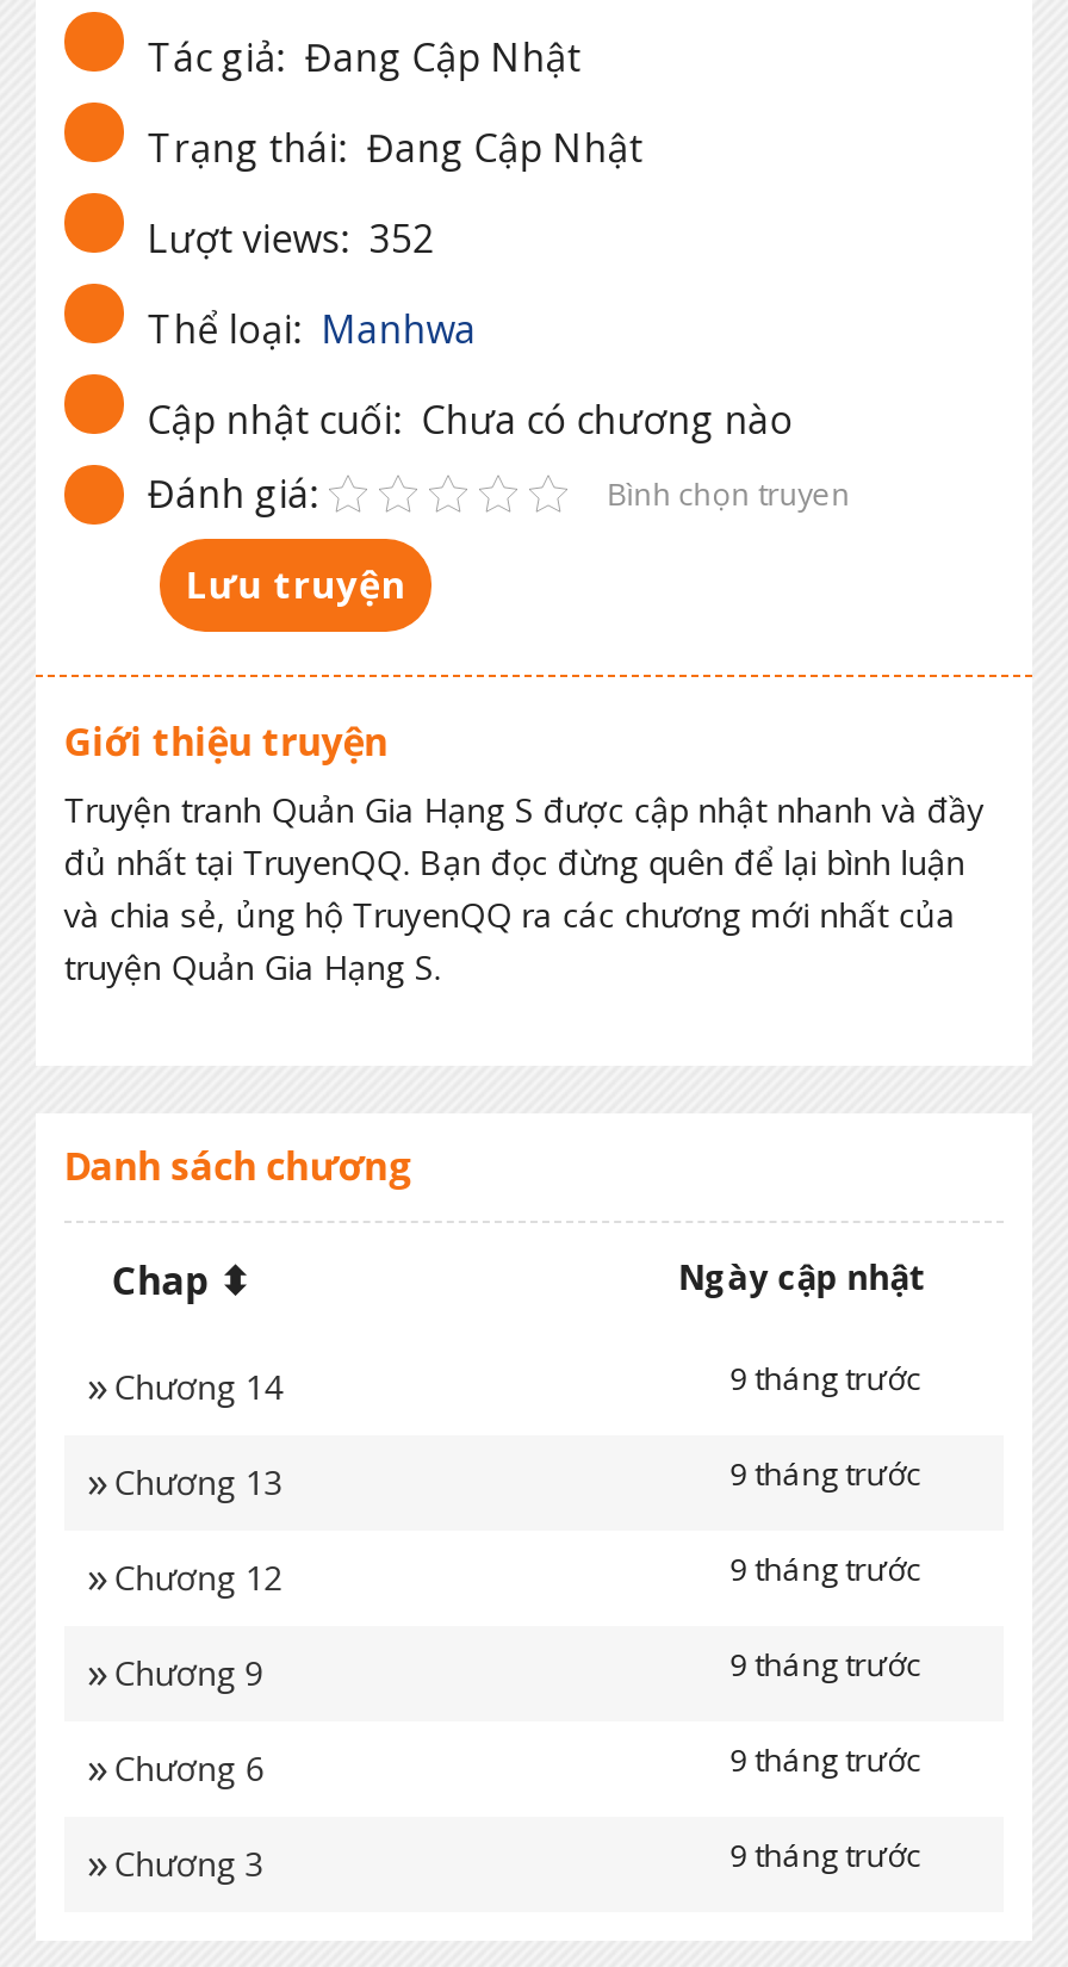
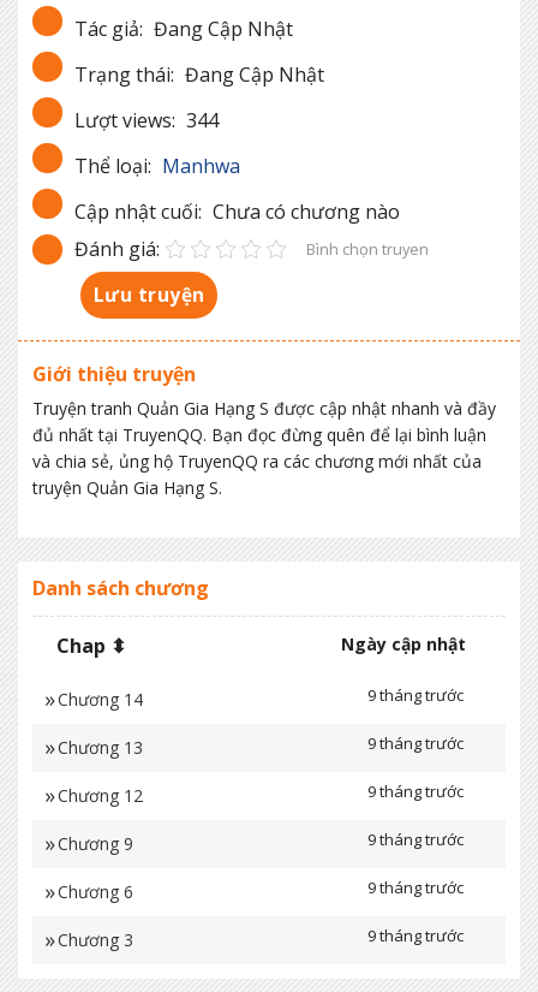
- Lượt views: 352
+ Lượt views: 344
